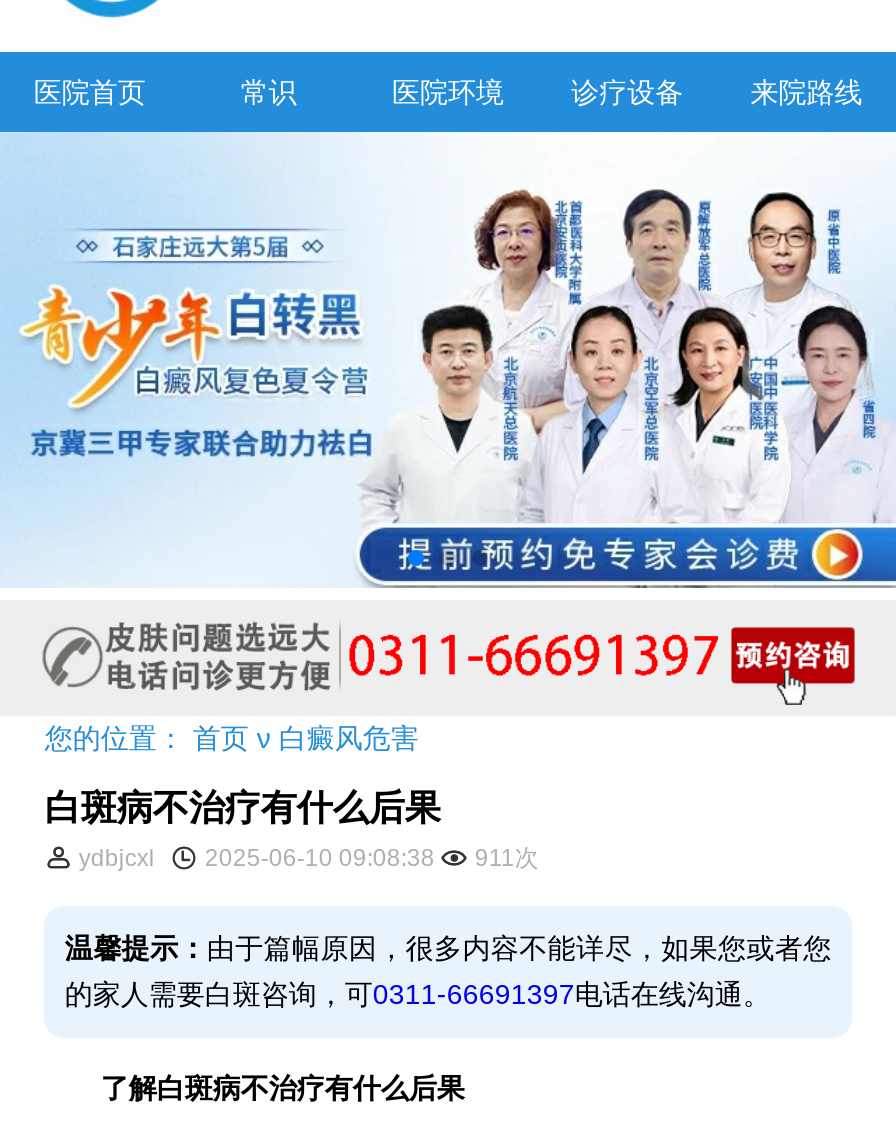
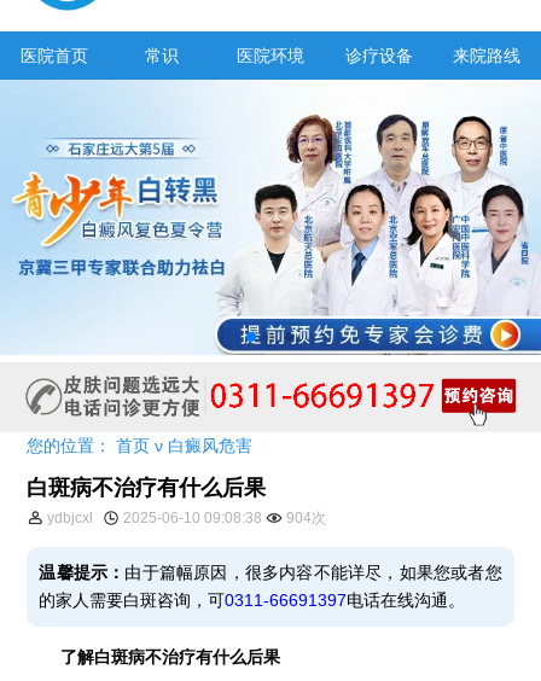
- ydbjcxl 2025-06-10 09:08:38 911次
+ ydbjcxl 2025-06-10 09:08:38 904次
